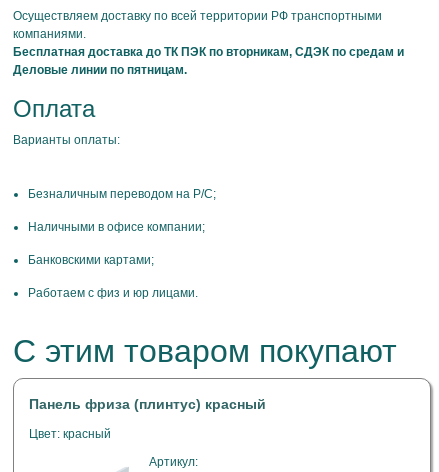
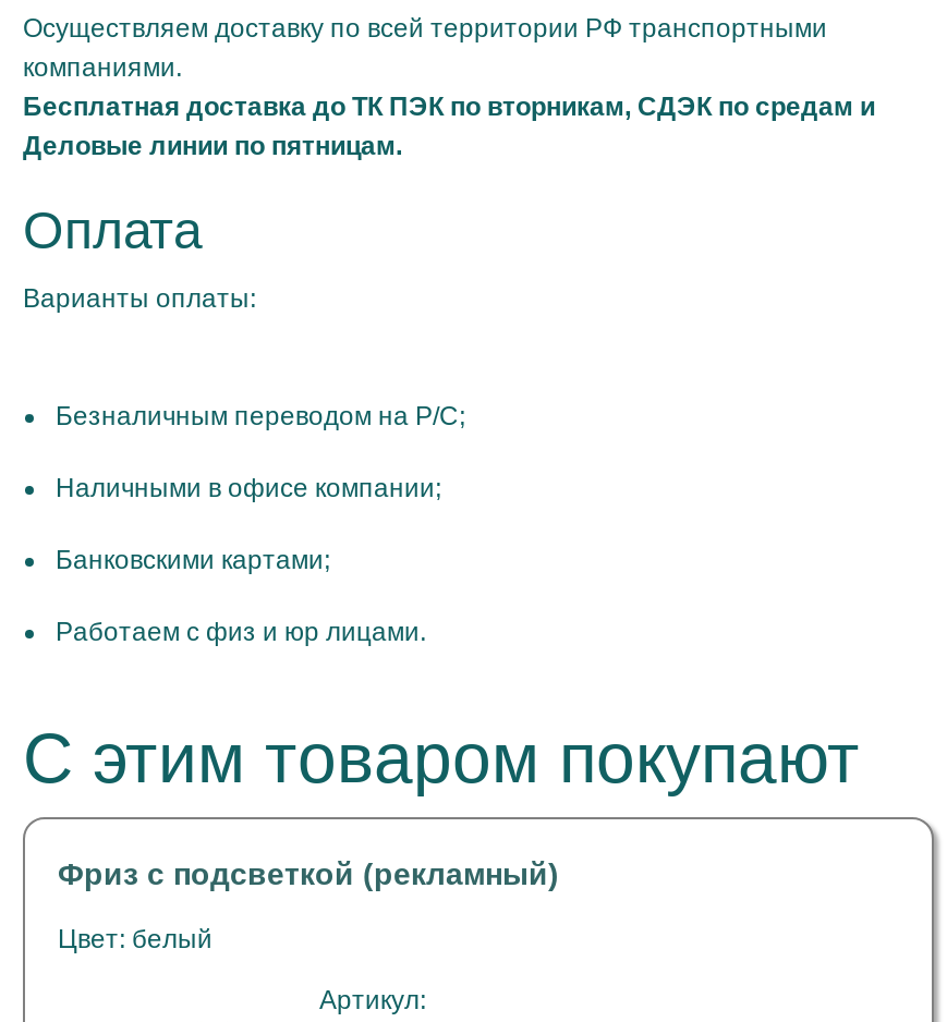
- Панель фриза (плинтус) красный
+ Фриз с подсветкой (рекламный)

- Цвет: красный
+ Цвет: белый
